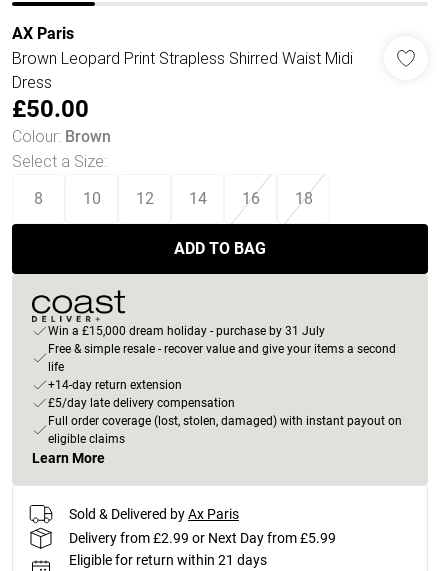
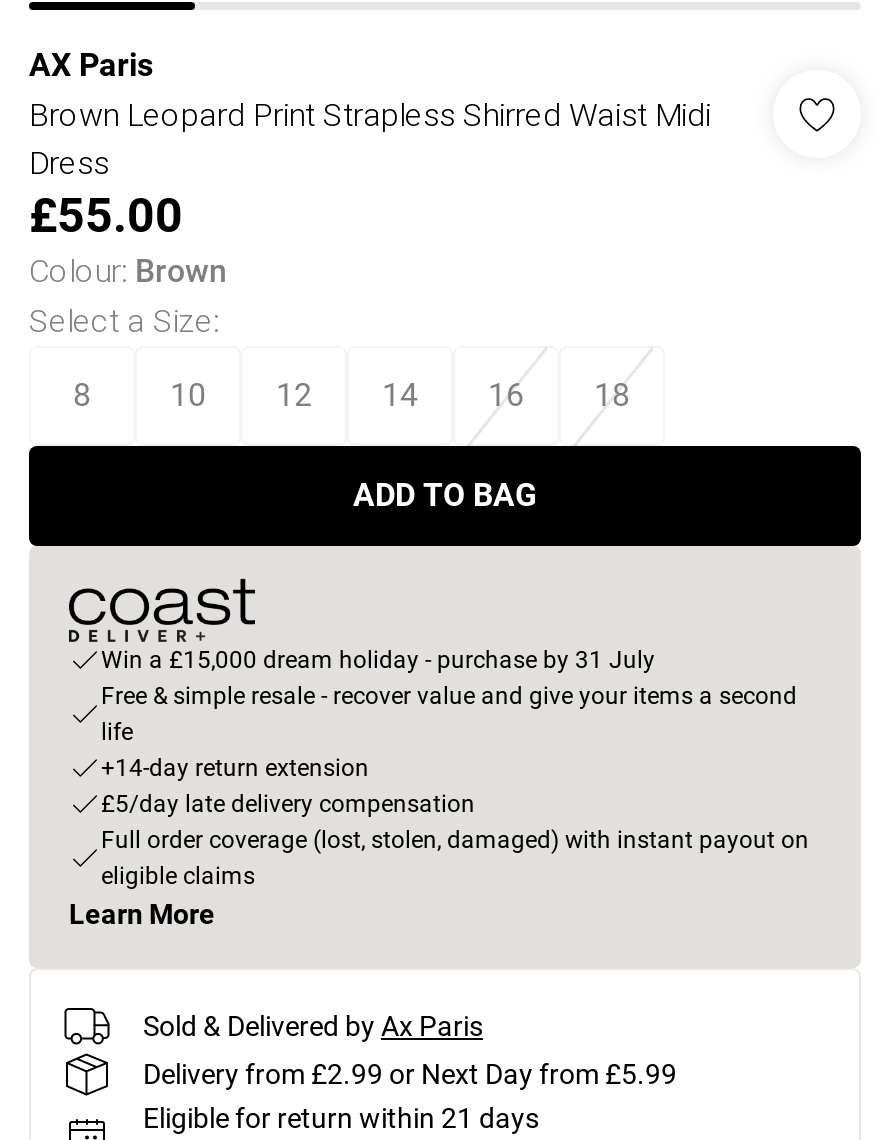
- £50.00
+ £55.00
